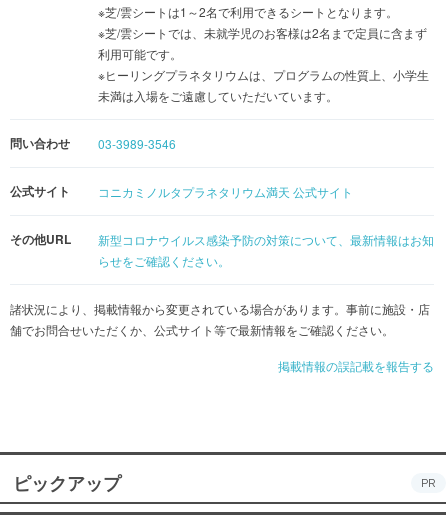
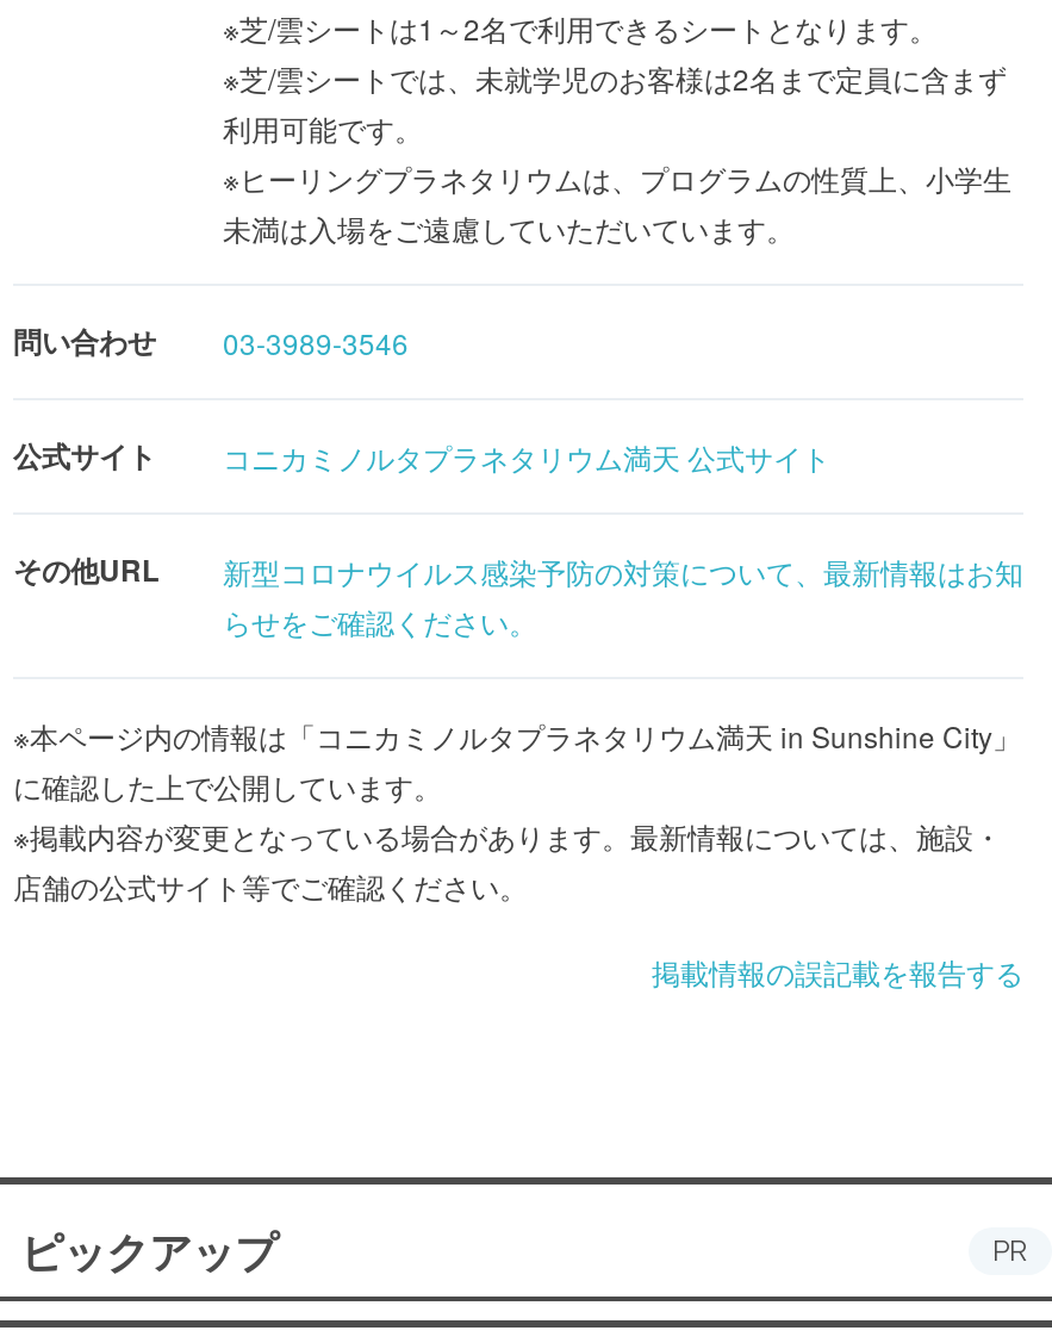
- 諸状況により、掲載情報から変更されている場合があります。事前に施設・店
- 舗でお問合せいただくか、公式サイト等で最新情報をご確認ください。
+ ※本ページ内の情報は「コニカミノルタプラネタリウム満天 in Sunshine City」
+ に確認した上で公開しています。
+ ※掲載内容が変更となっている場合があります。最新情報については、施設・
+ 店舗の公式サイト等でご確認ください。
